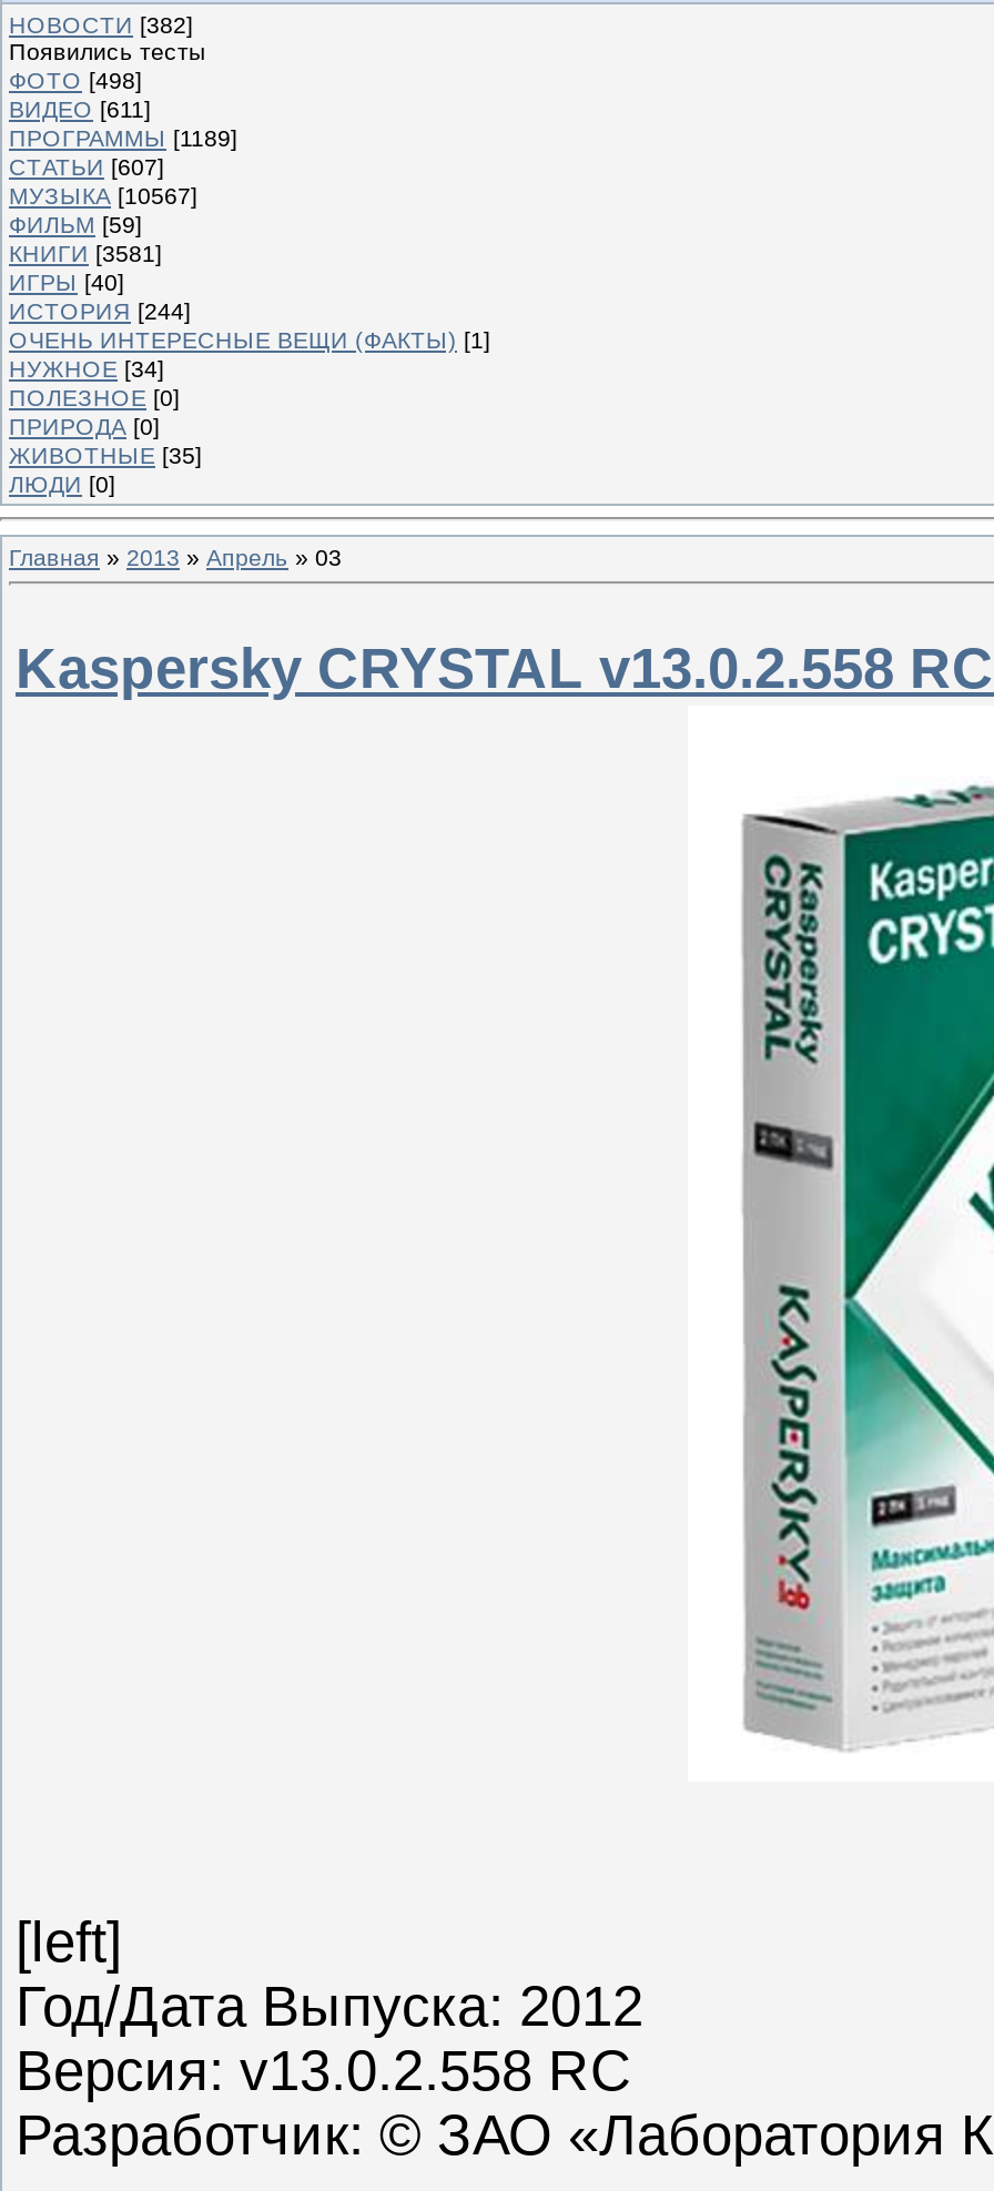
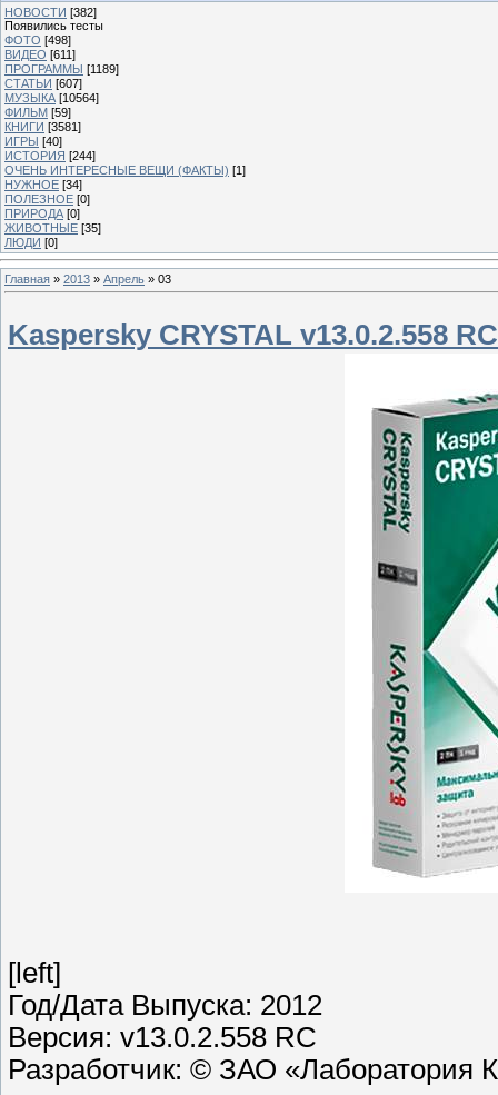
- МУЗЫКА [10567]
+ МУЗЫКА [10564]
